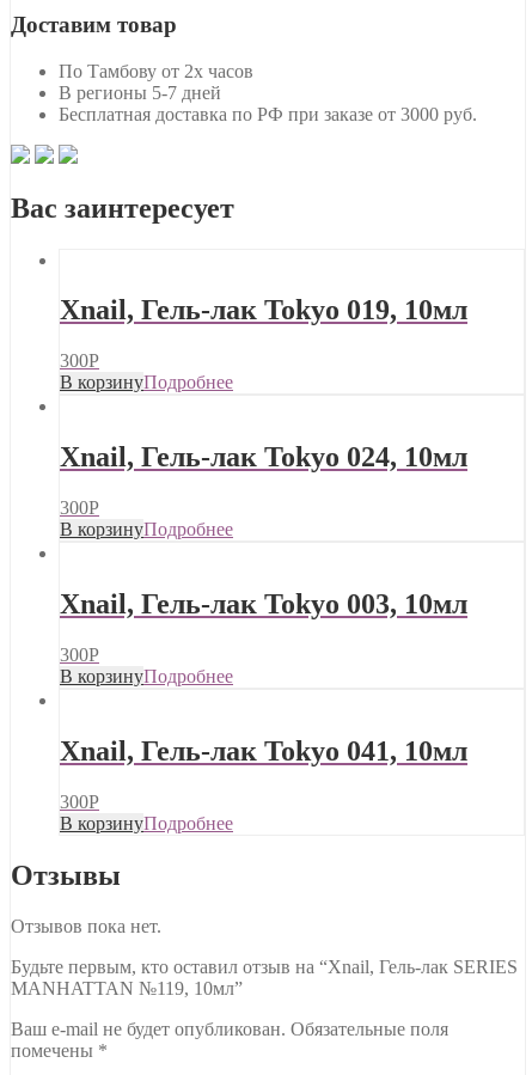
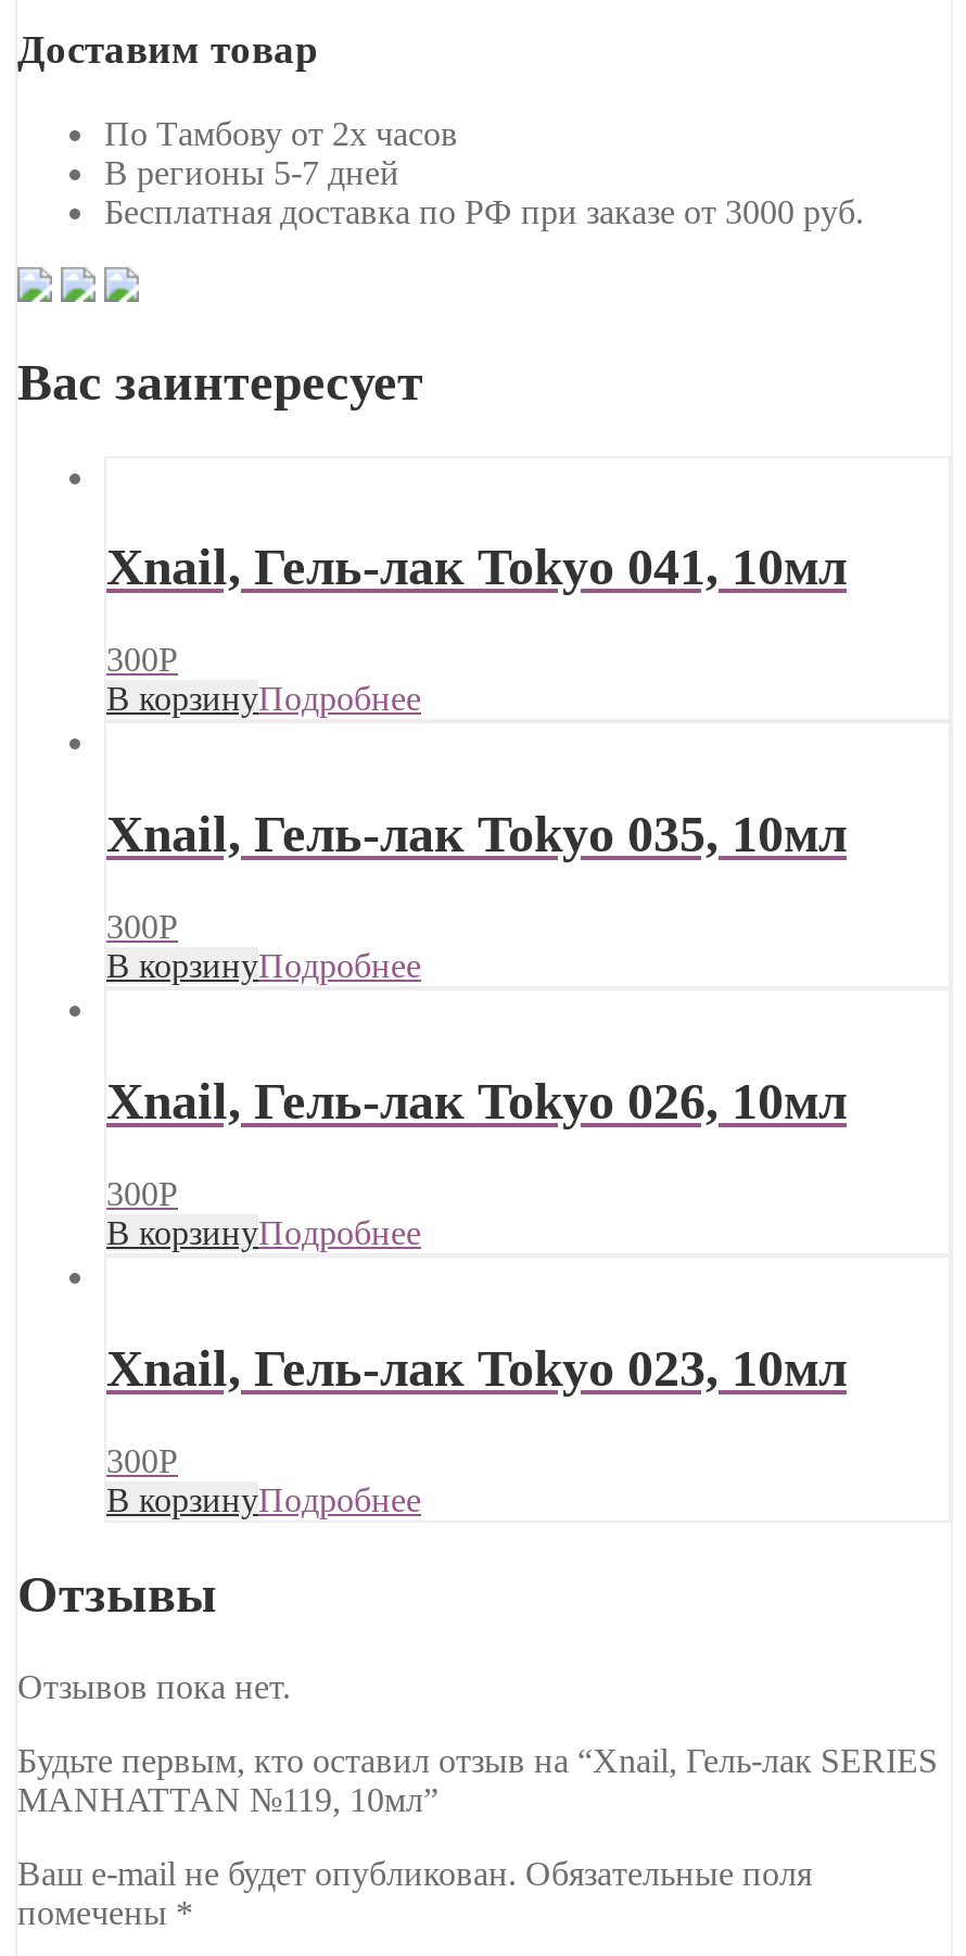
- Xnail, Гель-лак Tokyo 019, 10мл

- Xnail, Гель-лак Tokyo 024, 10мл
+ Xnail, Гель-лак Tokyo 035, 10мл

- Xnail, Гель-лак Tokyo 003, 10мл
+ Xnail, Гель-лак Tokyo 026, 10мл

+ Xnail, Гель-лак Tokyo 023, 10мл

moved up: Xnail, Гель-лак Tokyo 041, 10мл
